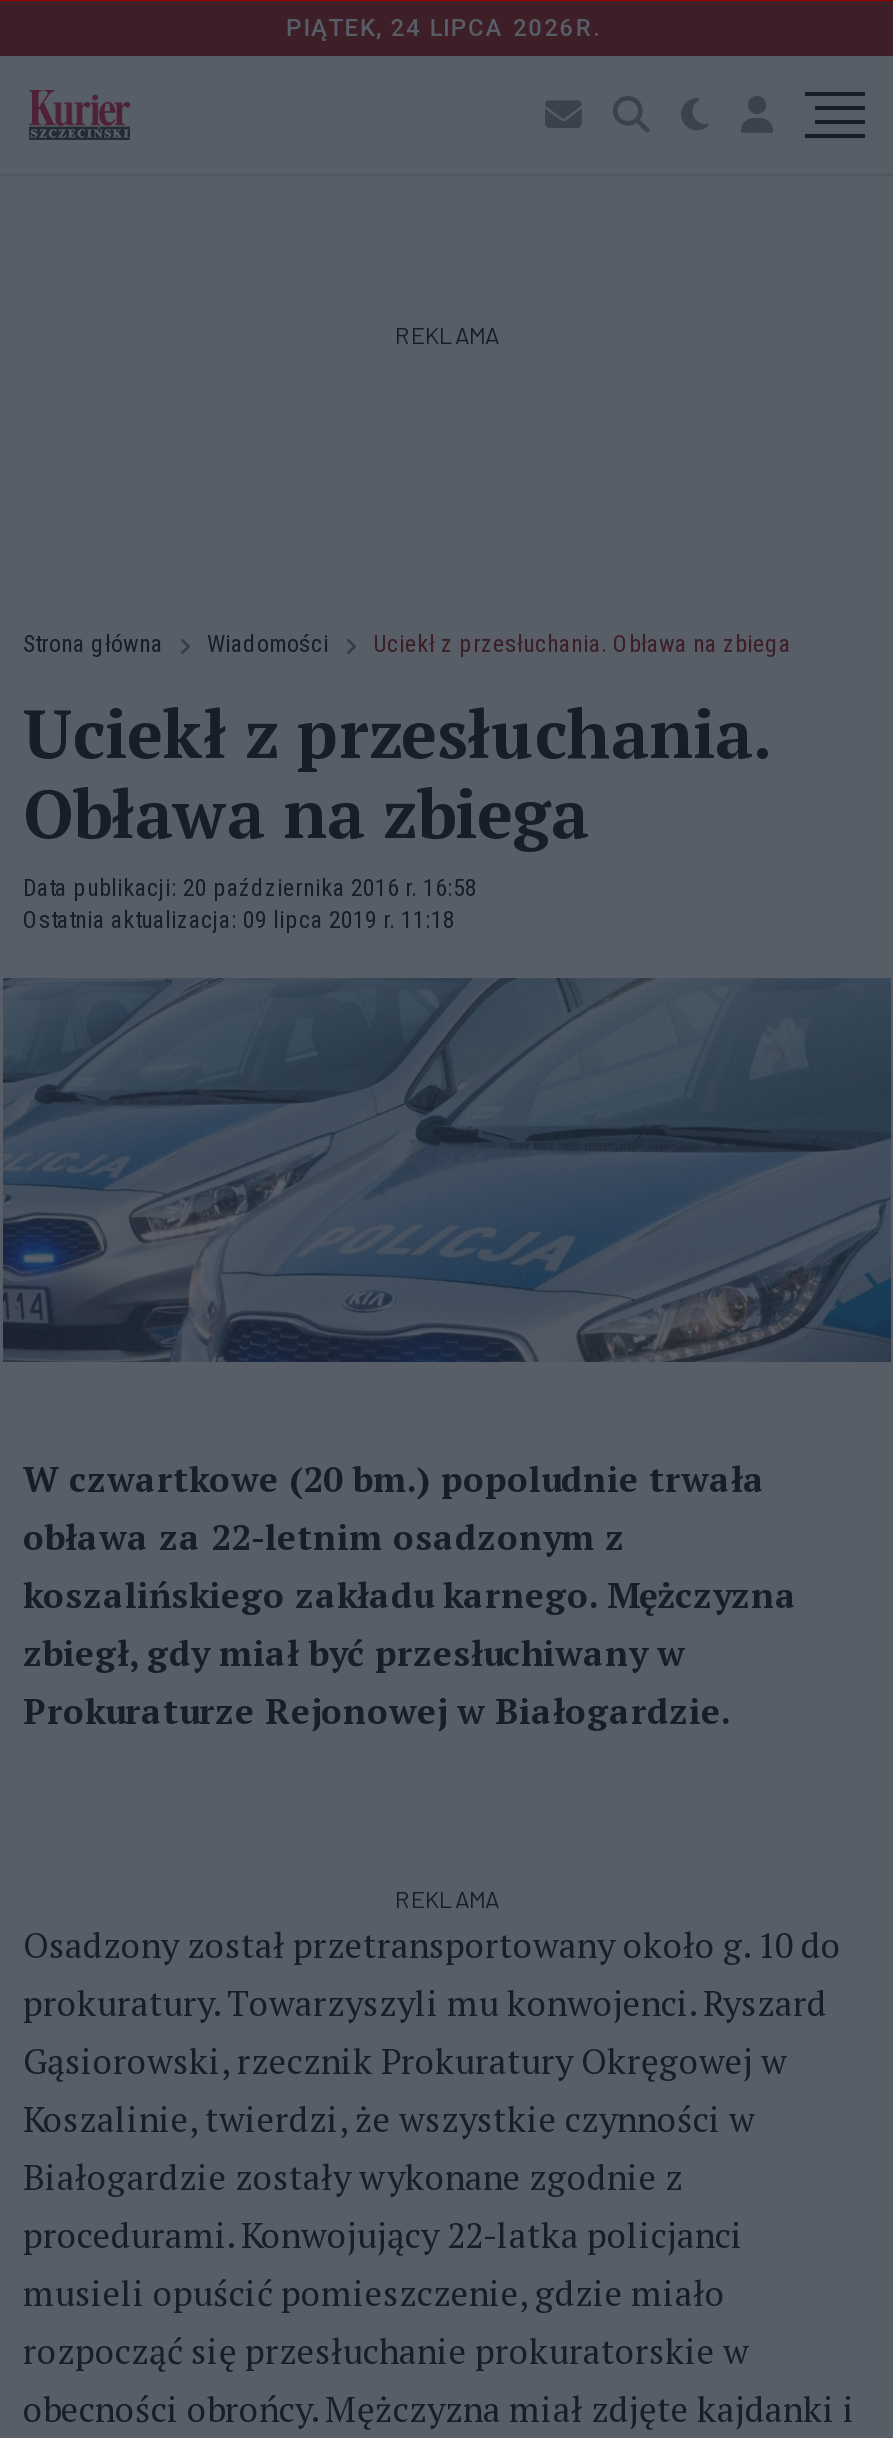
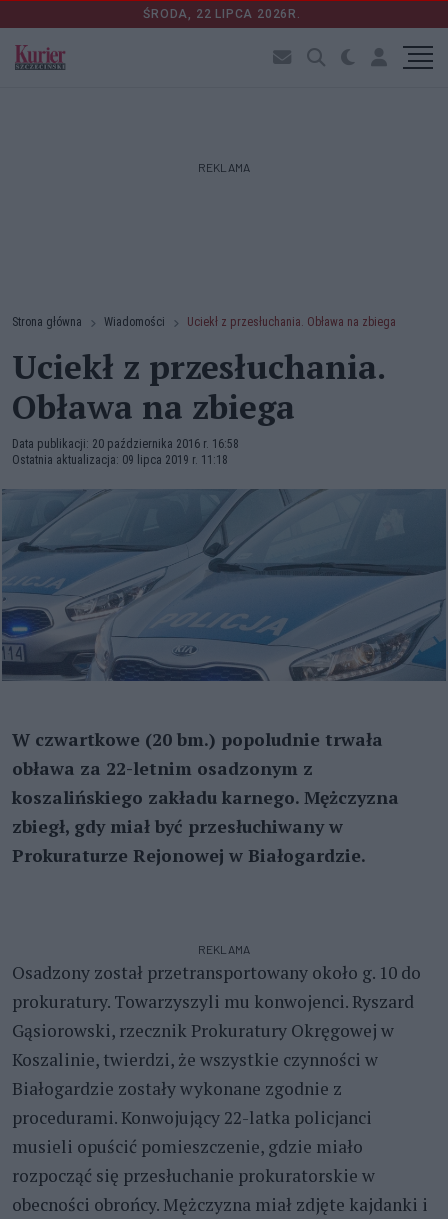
- PIĄTEK, 24 LIPCA 2026R.
+ ŚRODA, 22 LIPCA 2026R.
